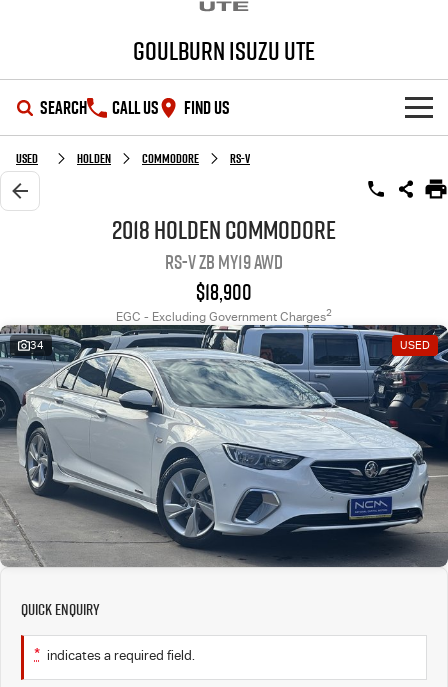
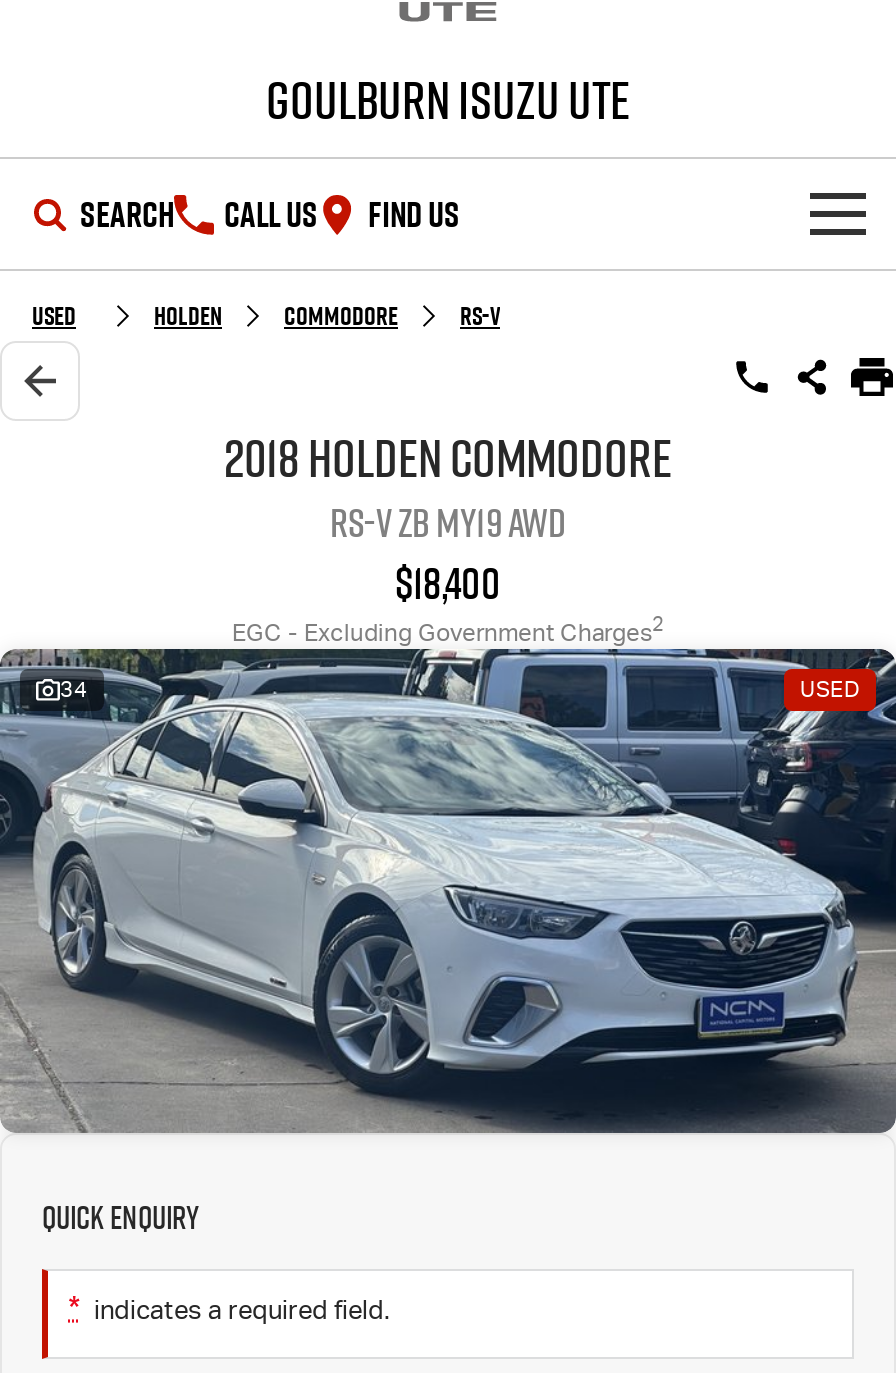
- $18,900
+ $18,400
